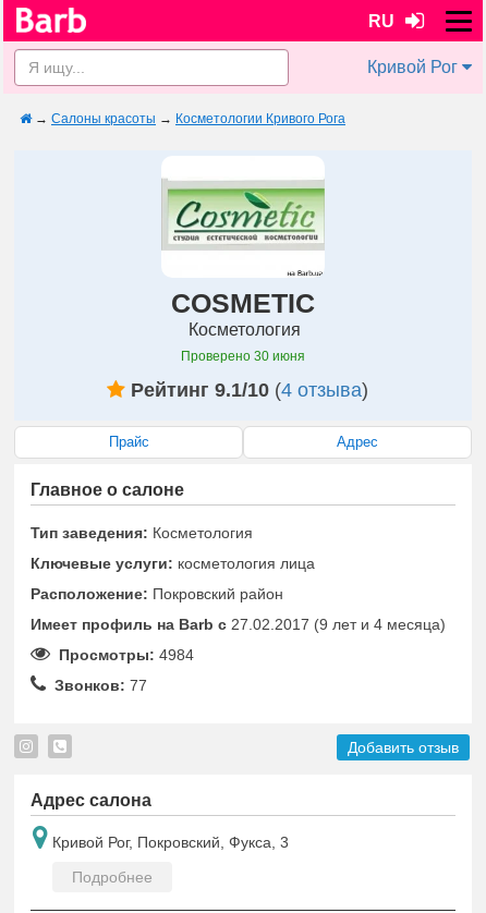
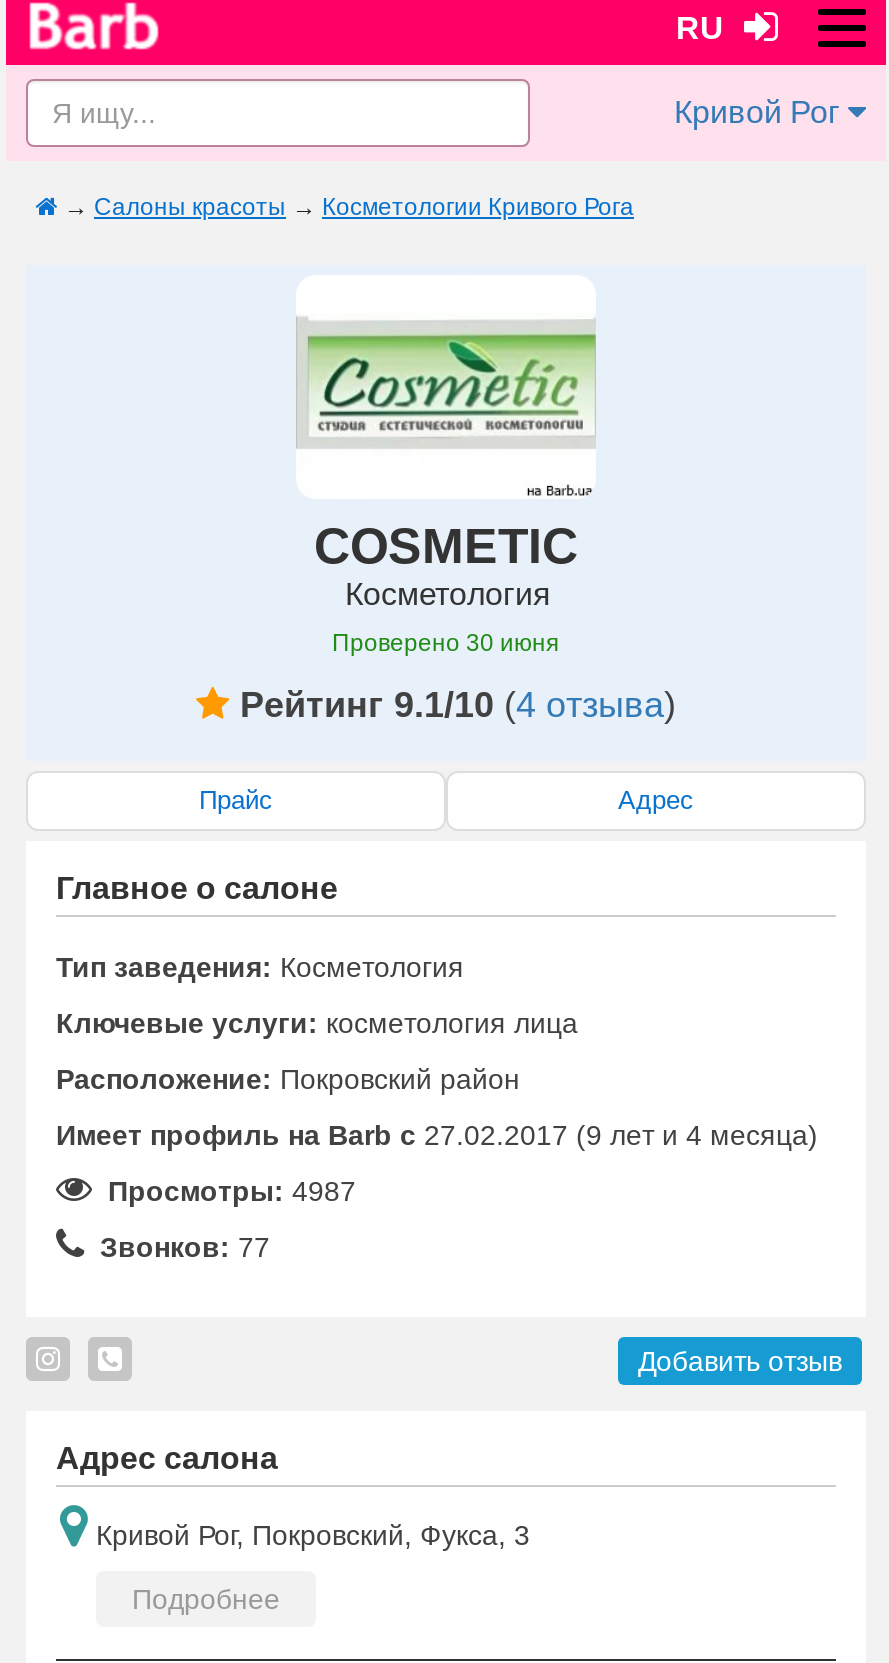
- Просмотры: 4984
+ Просмотры: 4987
